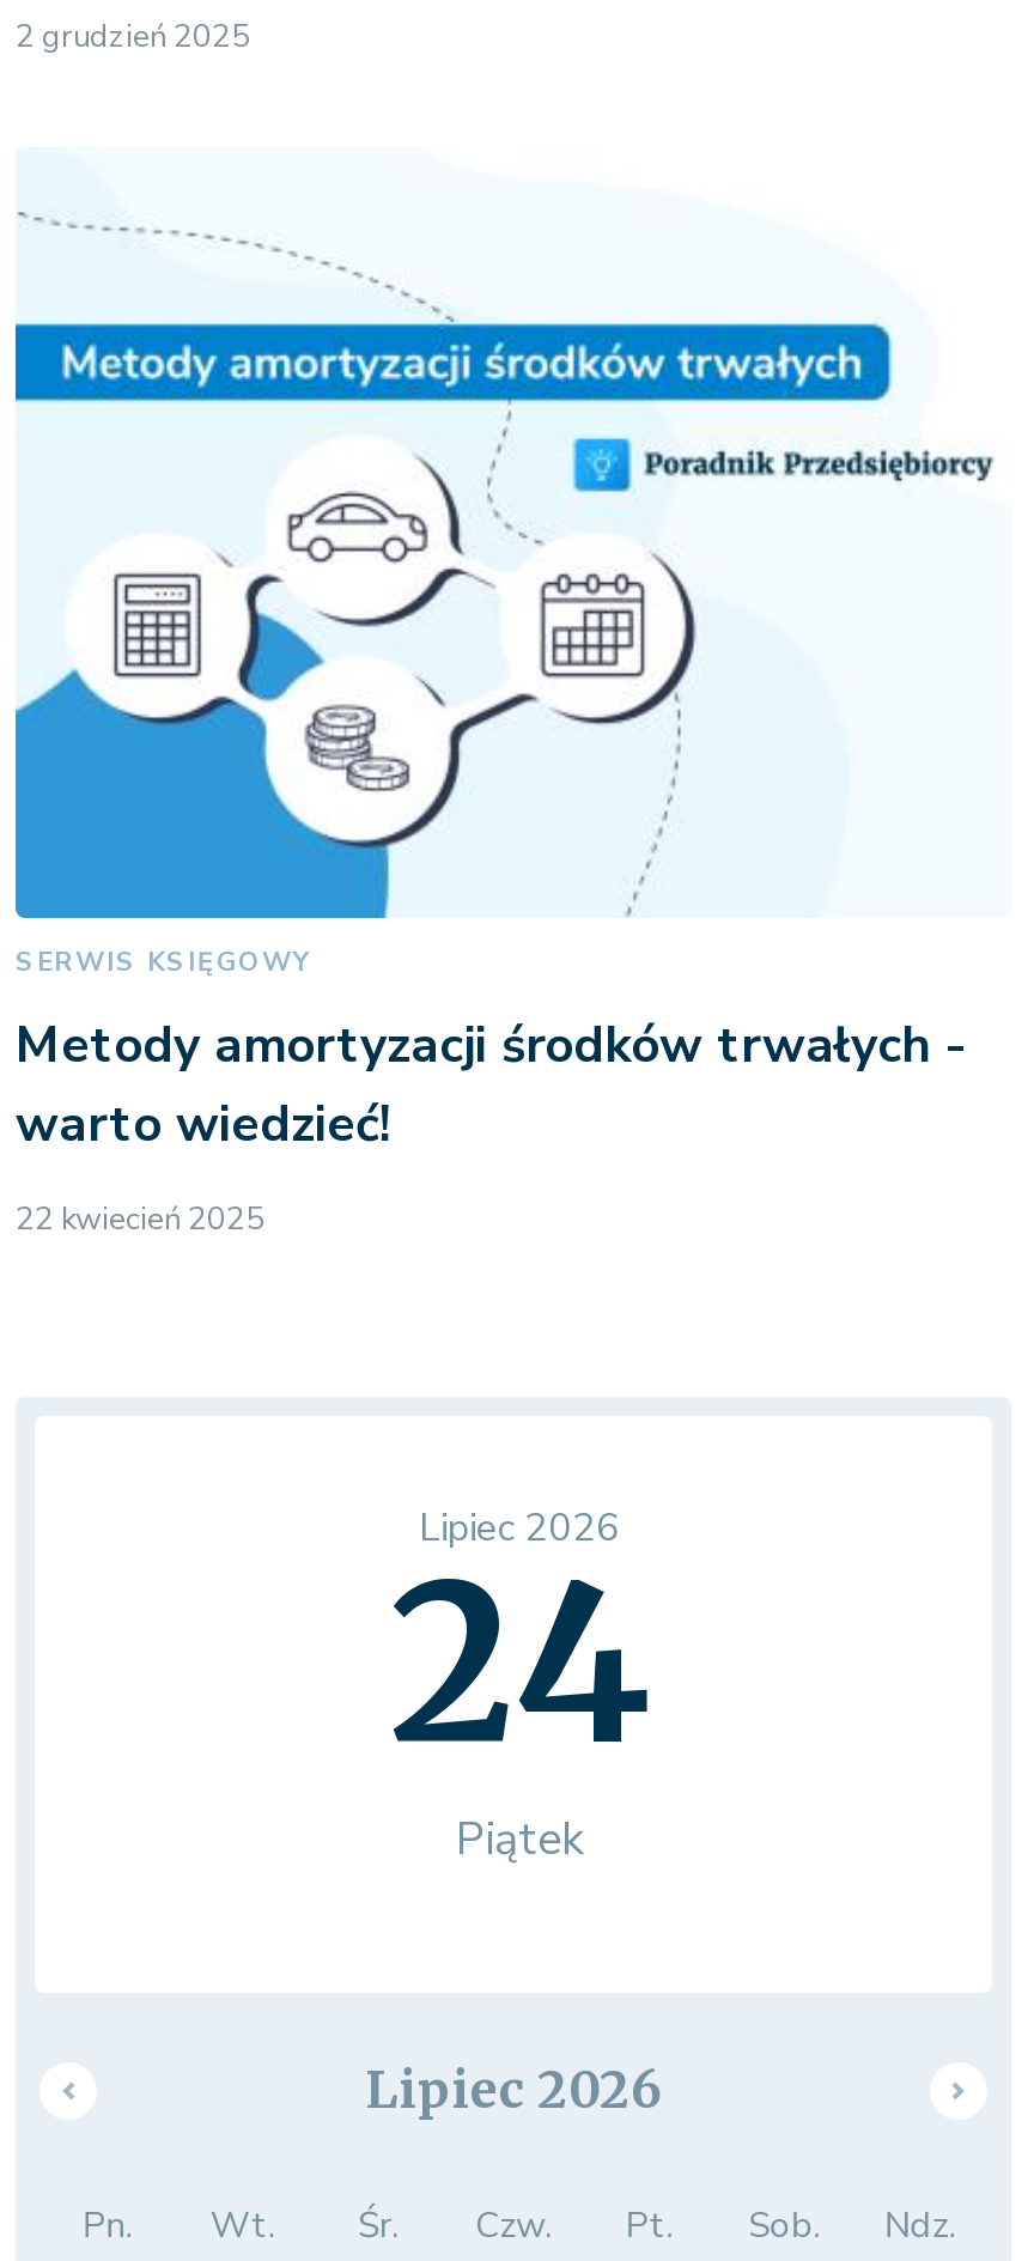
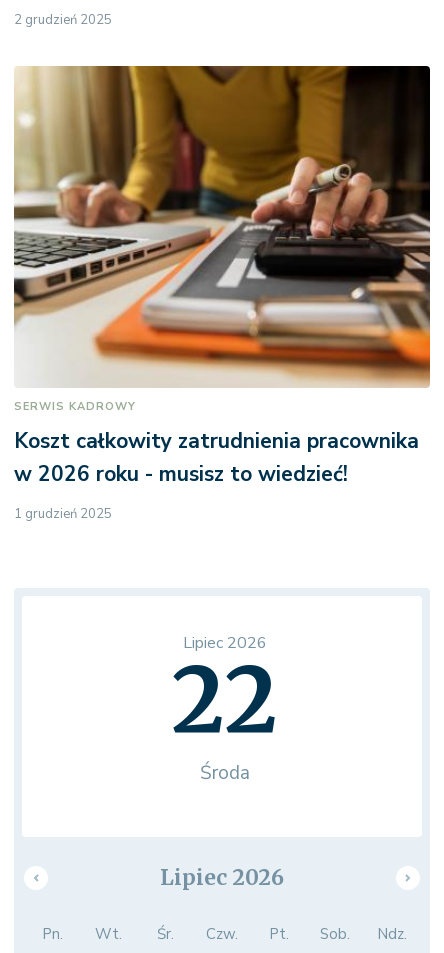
- [image]
- SERWIS KSIĘGOWY
+ [image]
+ SERWIS KADROWY

- Metody amortyzacji środków trwałych -
- warto wiedzieć!
+ Koszt całkowity zatrudnienia pracownika
+ w 2026 roku - musisz to wiedzieć!

- 22 kwiecień 2025
+ 1 grudzień 2025

- 24
- Piątek
+ 22
+ Środa
